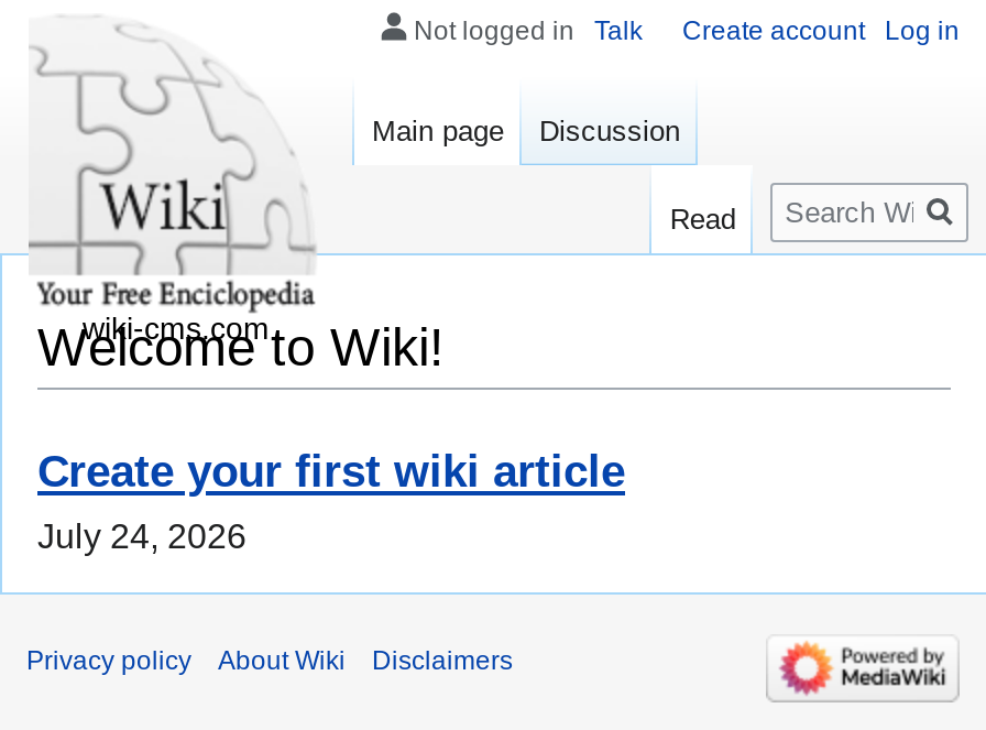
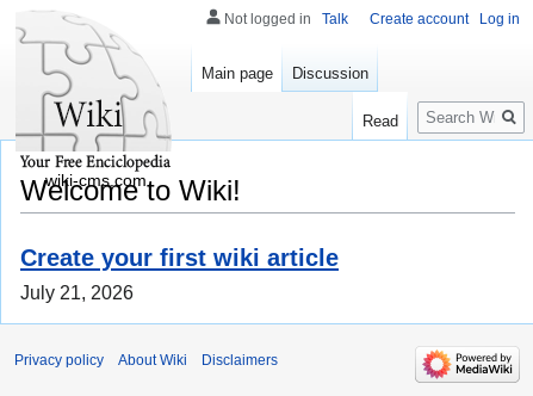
- July 24, 2026
+ July 21, 2026
